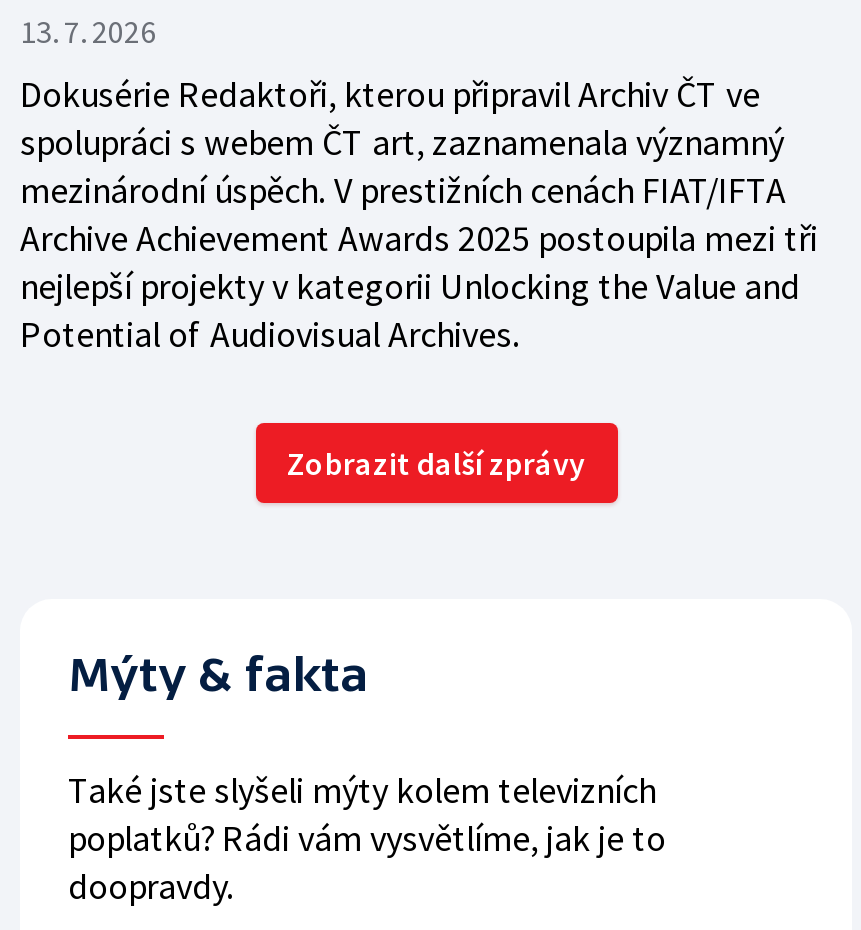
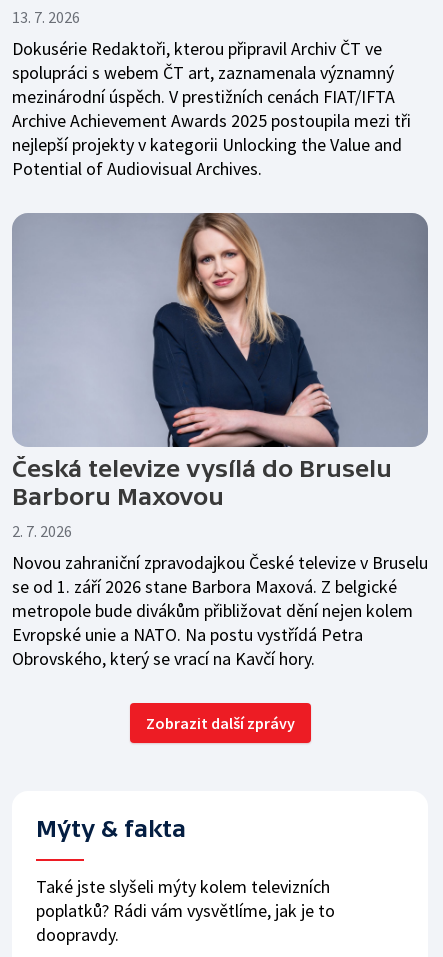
+ [image]
+ Česká televize vysílá do Bruselu
+ Barboru Maxovou
+ 2. 7. 2026
+ Novou zahraniční zpravodajkou České televize v Bruselu
+ se od 1. září 2026 stane Barbora Maxová. Z belgické
+ metropole bude divákům přibližovat dění nejen kolem
+ Evropské unie a NATO. Na postu vystřídá Petra
+ Obrovského, který se vrací na Kavčí hory.
